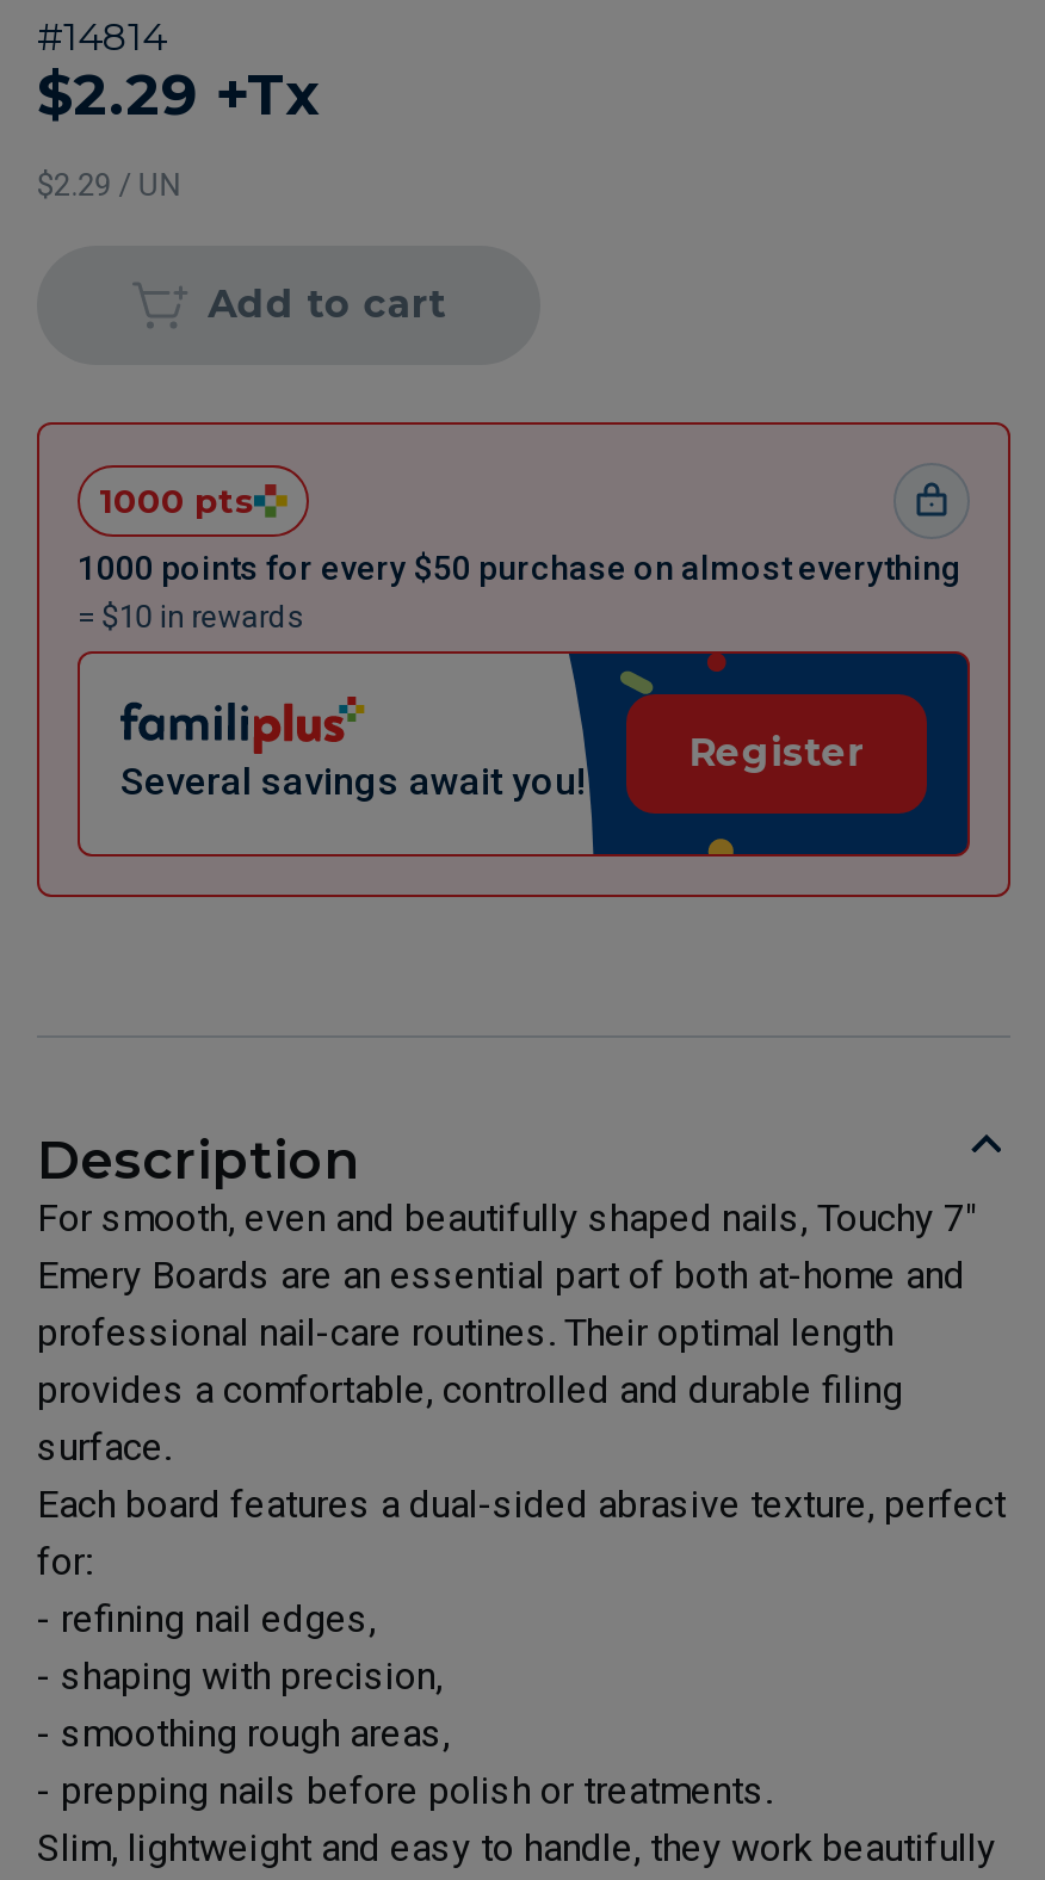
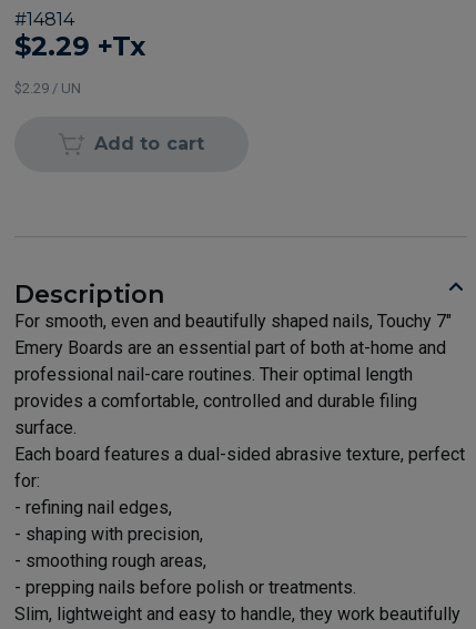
- [image]
- 1000 pts
- 1000 points for every $50 purchase on almost everything
- = $10 in rewards

- Register

- Several savings await you!
